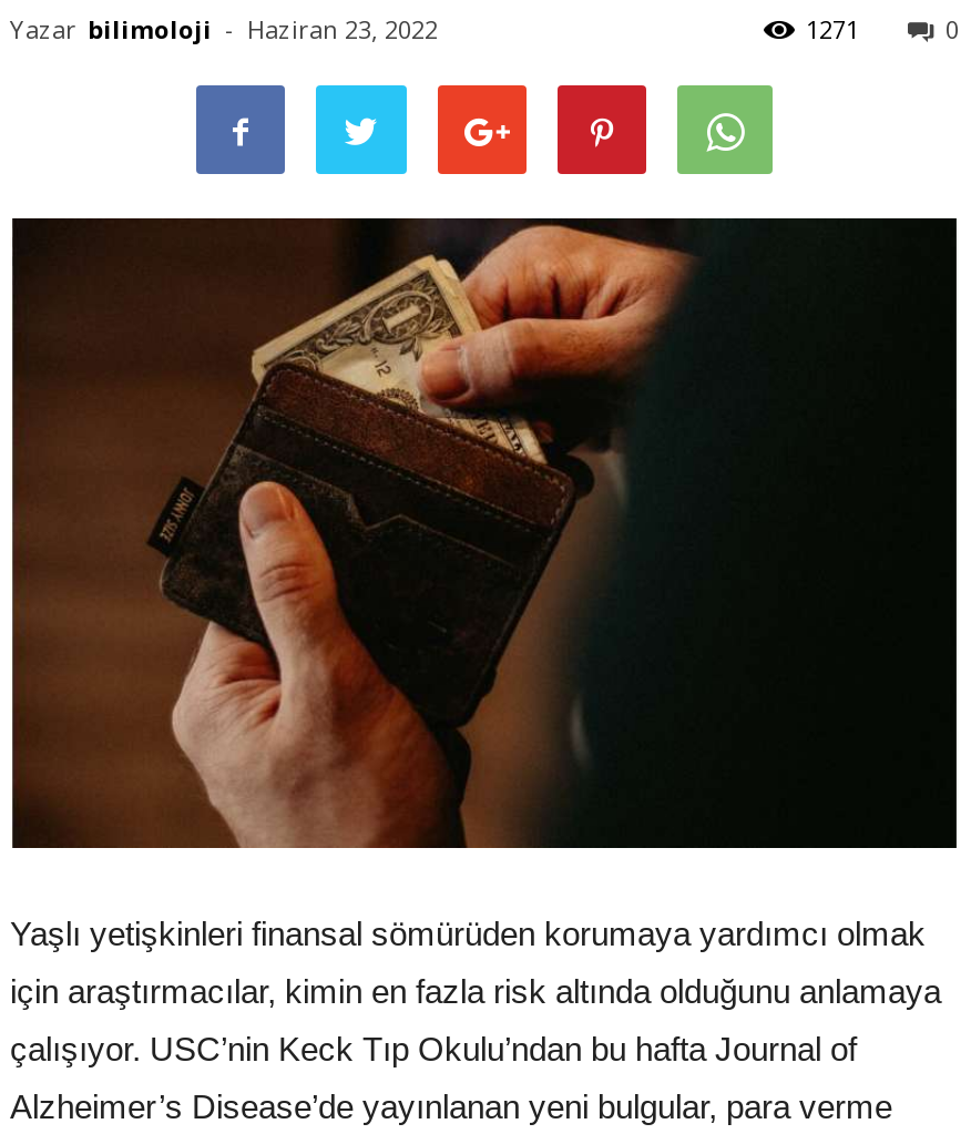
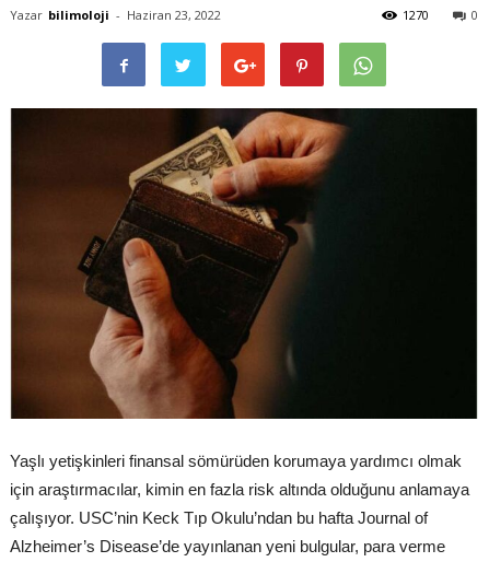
- 1271
+ 1270
